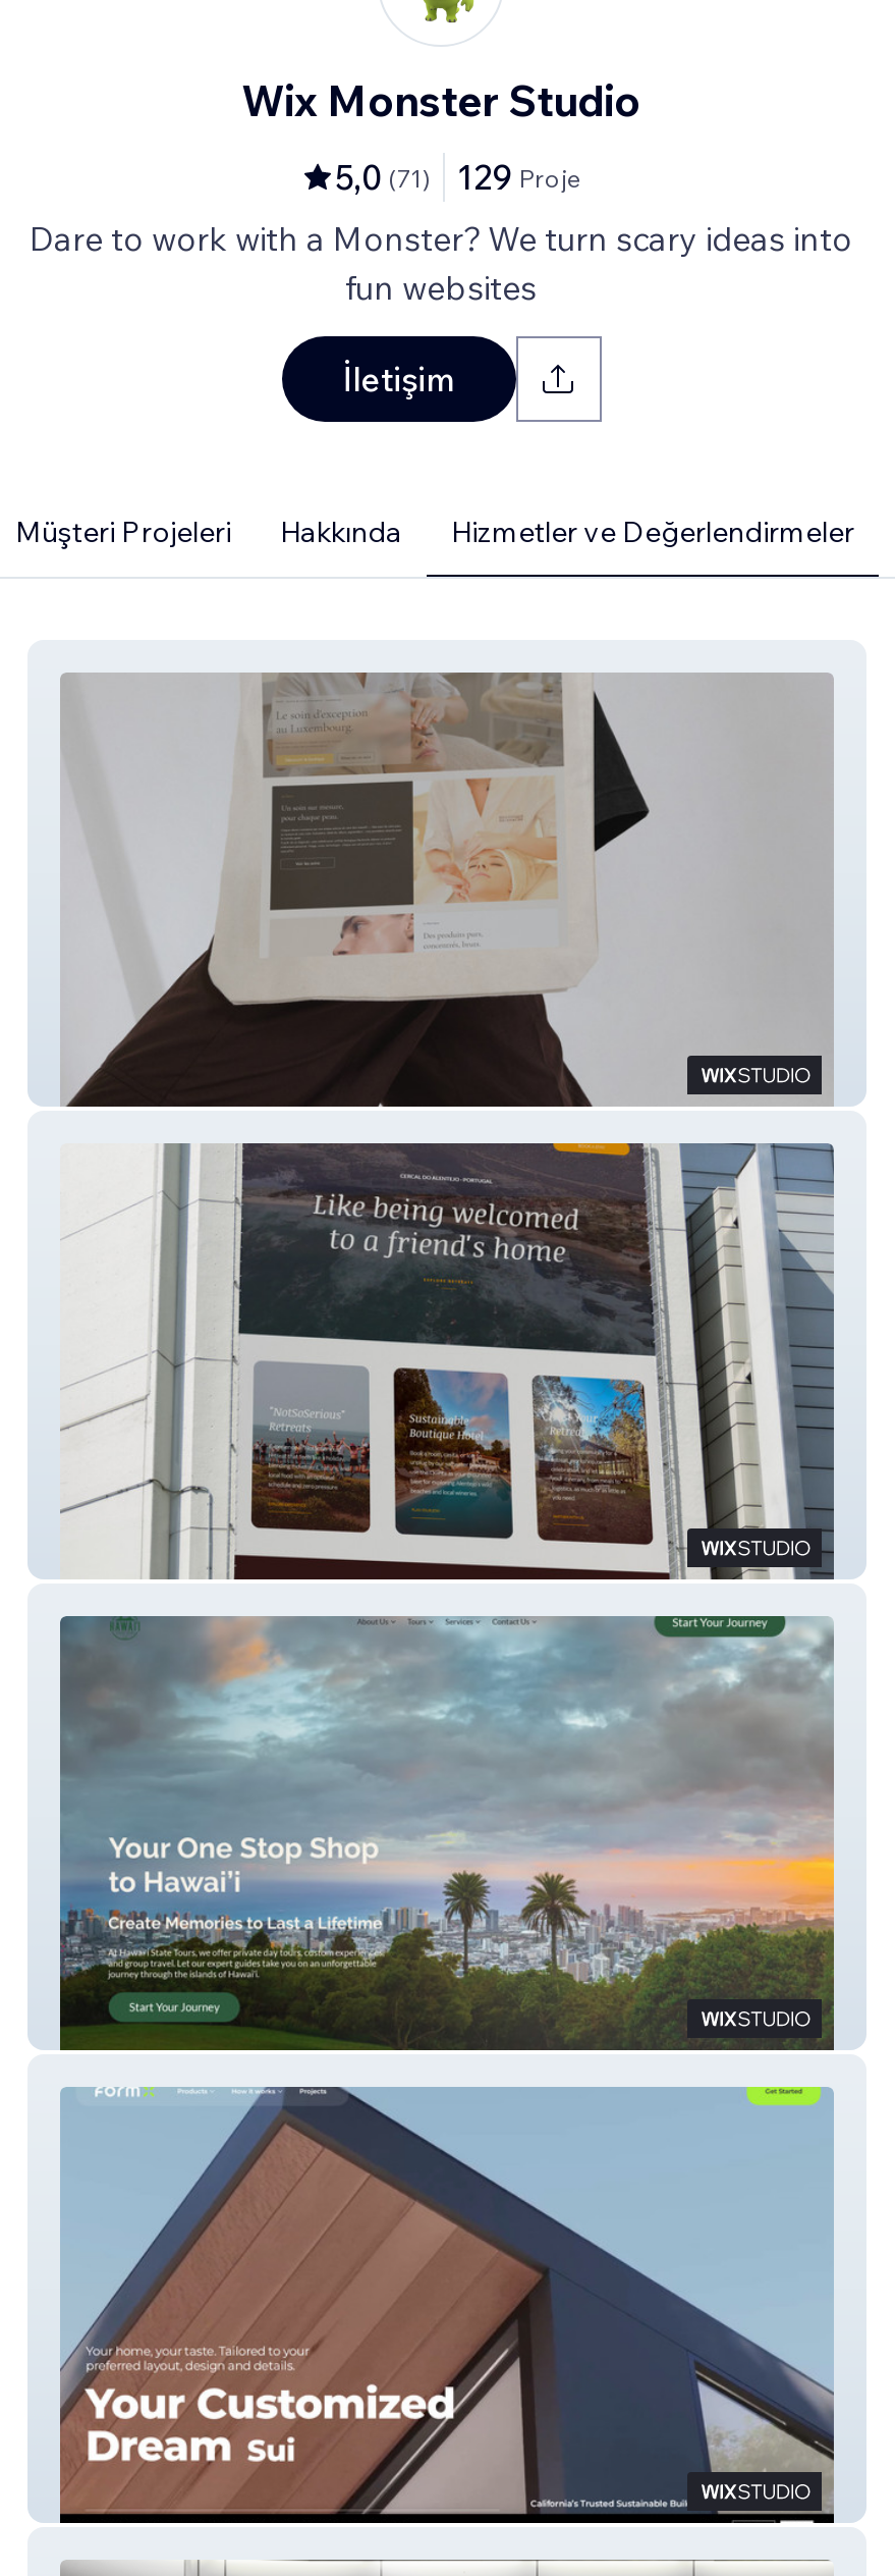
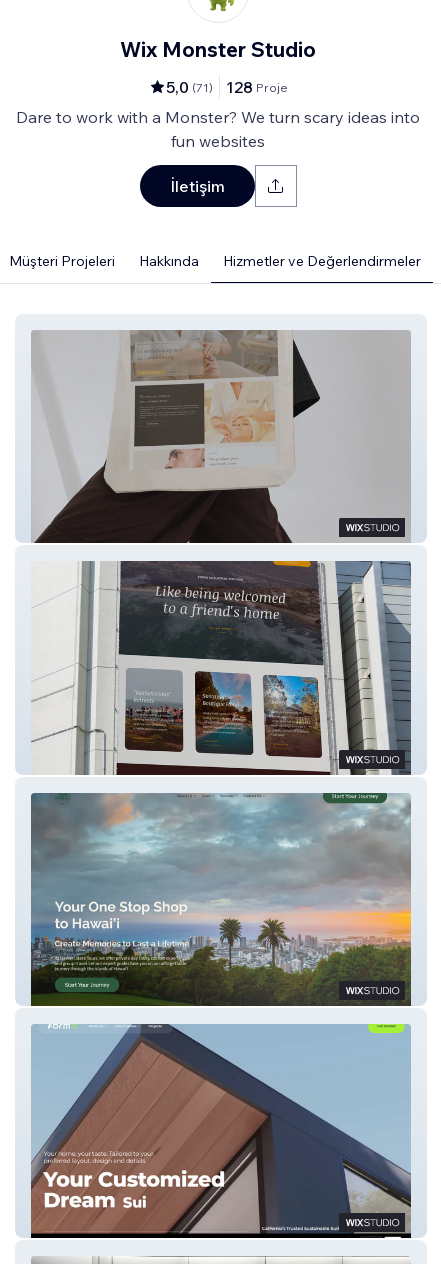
- 5,0 (71) 129 Proje
+ 5,0 (71) 128 Proje
